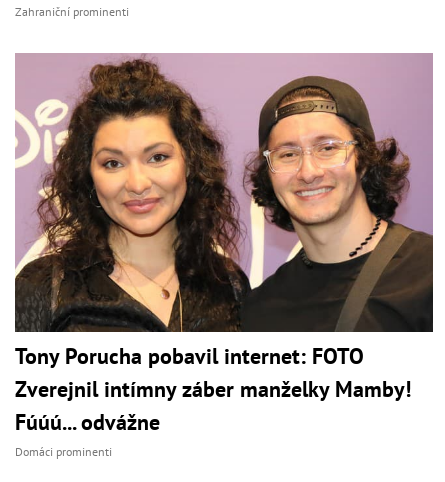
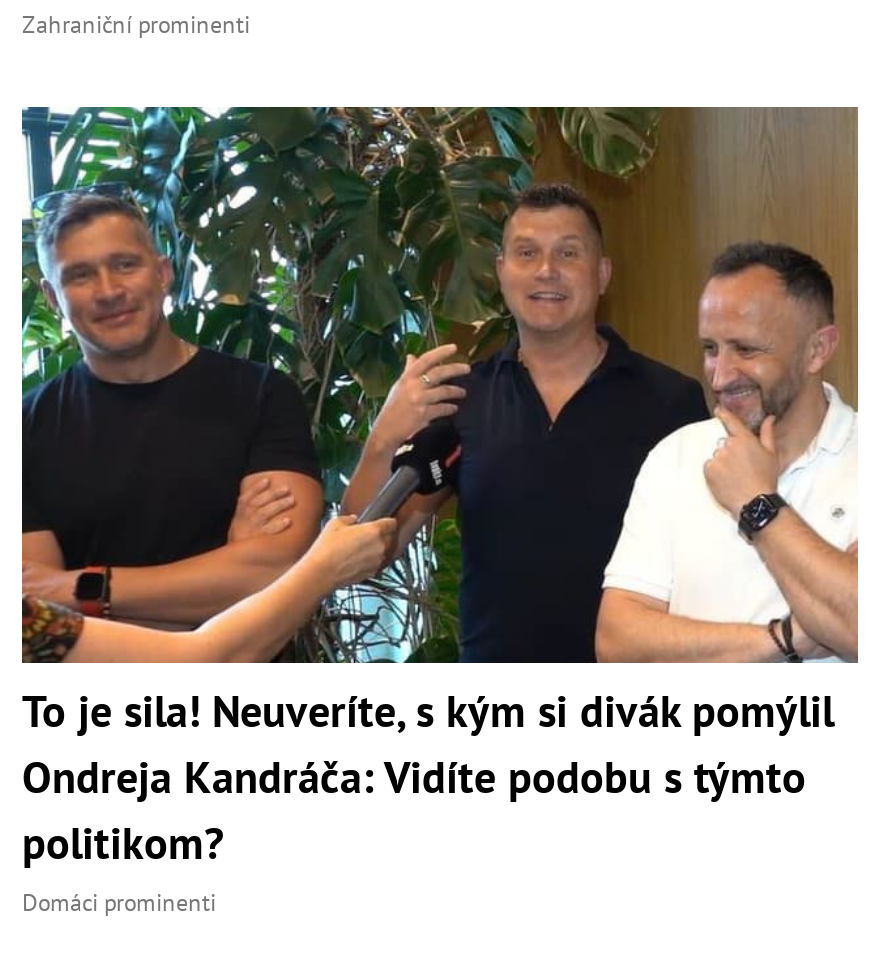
- [image]
- Tony Porucha pobavil internet: FOTO
- Zverejnil intímny záber manželky Mamby!
- Fúúú... odvážne
+ [image]
+ To je sila! Neuveríte, s kým si divák pomýlil
+ Ondreja Kandráča: Vidíte podobu s týmto
+ politikom?
